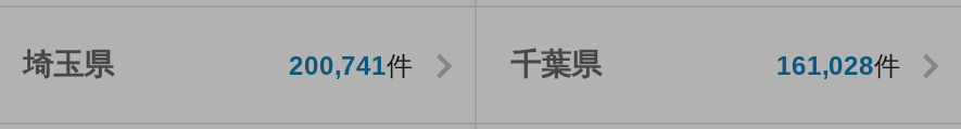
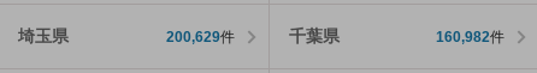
- 200,741件
+ 200,629件

- 161,028件
+ 160,982件
